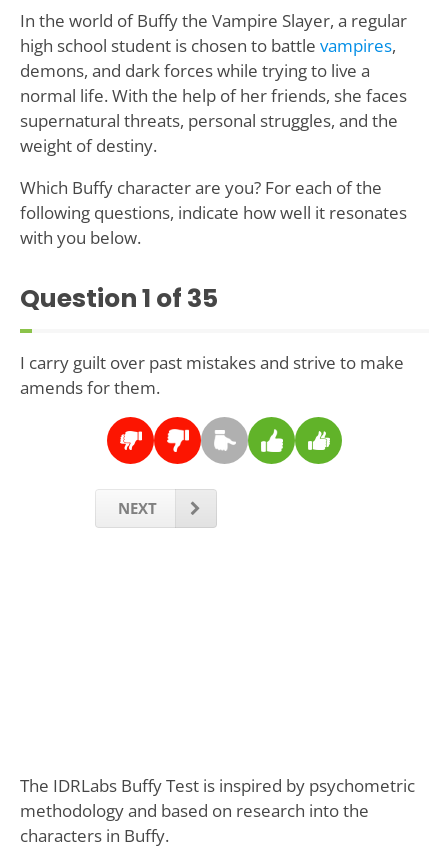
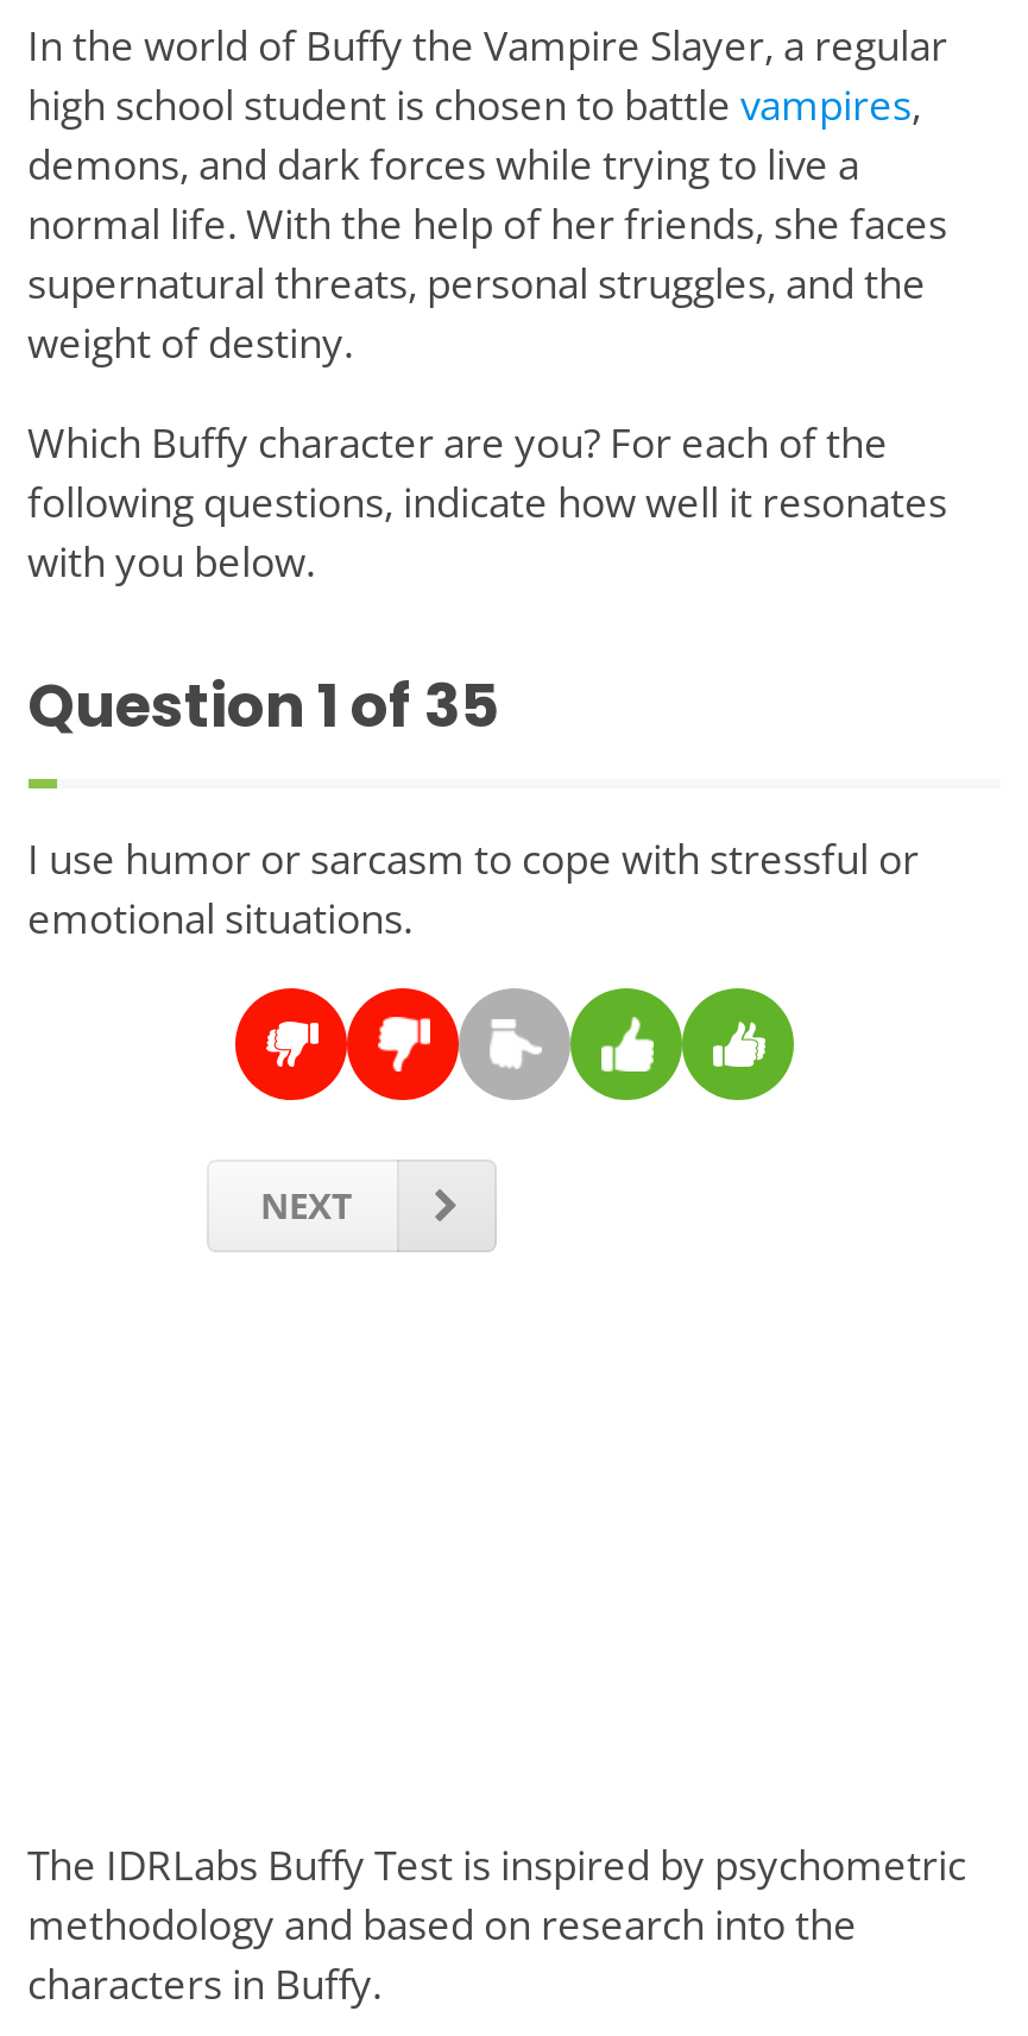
- I carry guilt over past mistakes and strive to make
- amends for them.
+ I use humor or sarcasm to cope with stressful or
+ emotional situations.
